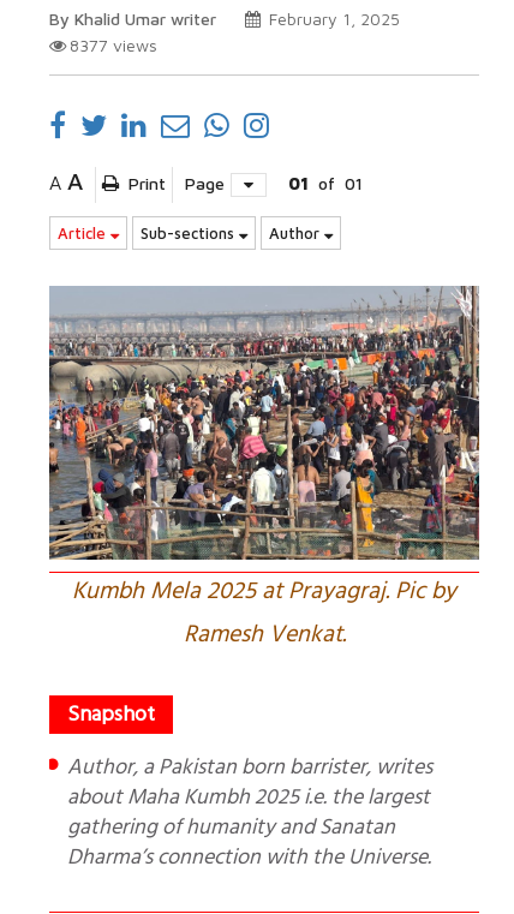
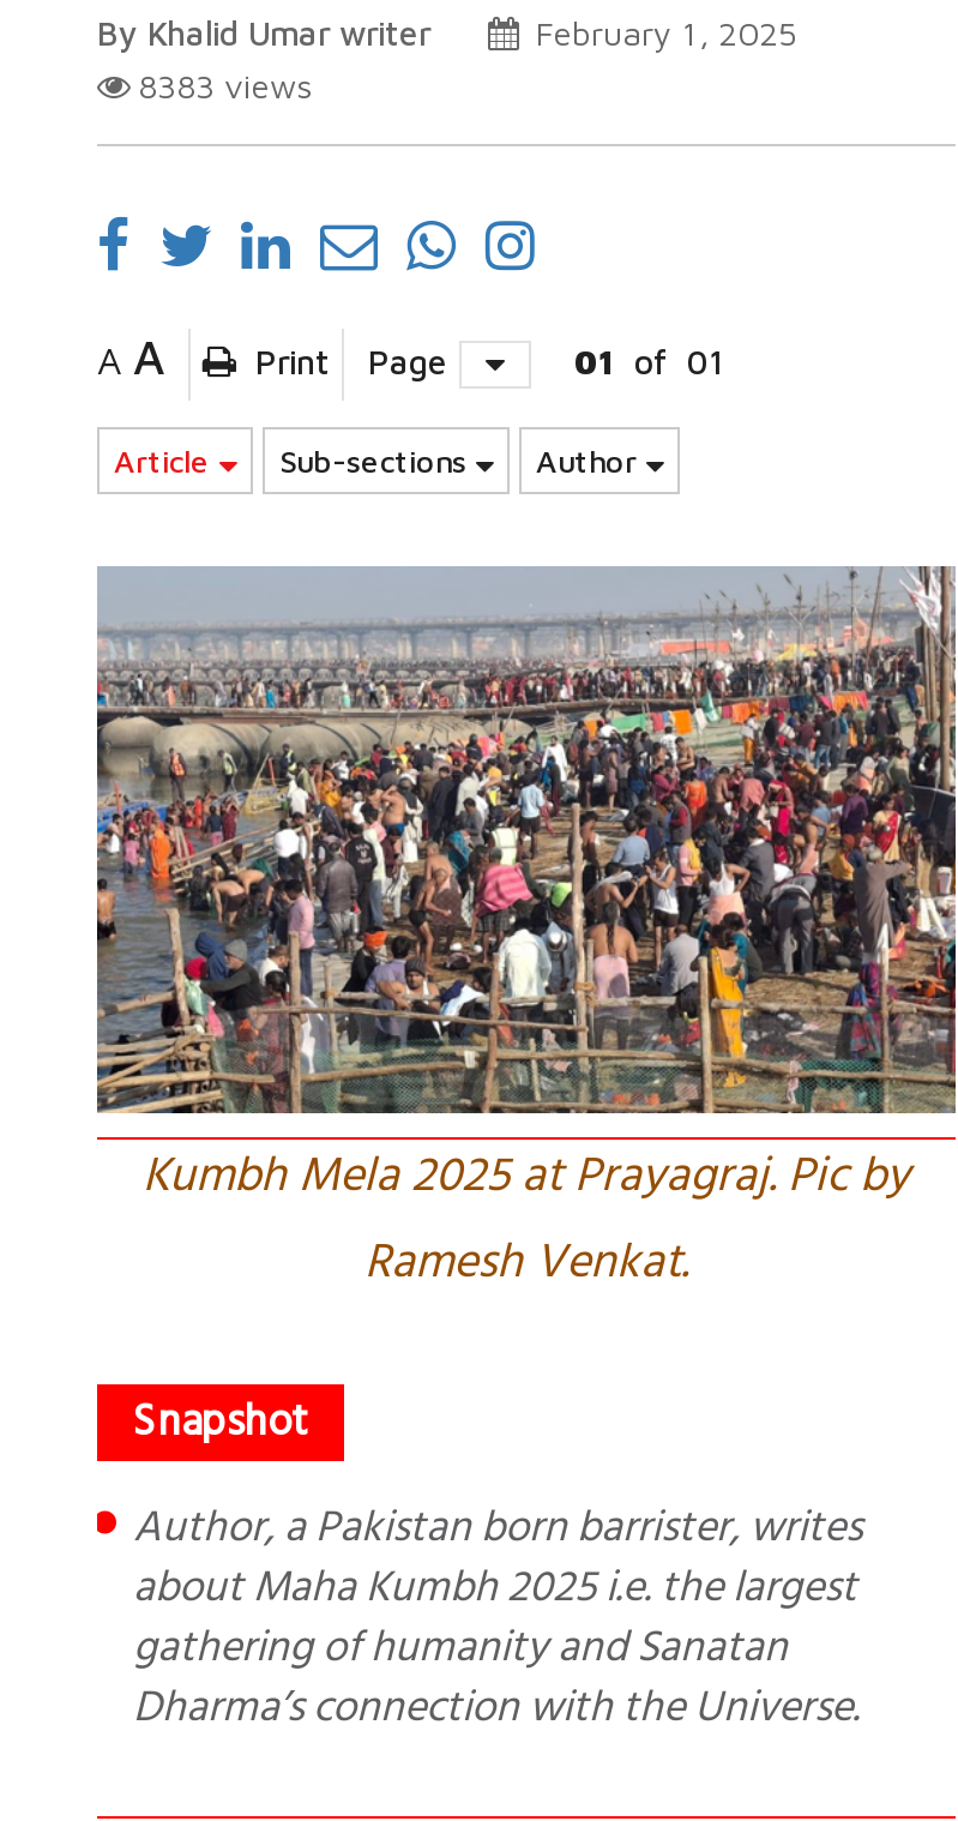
- 8377 views
+ 8383 views
